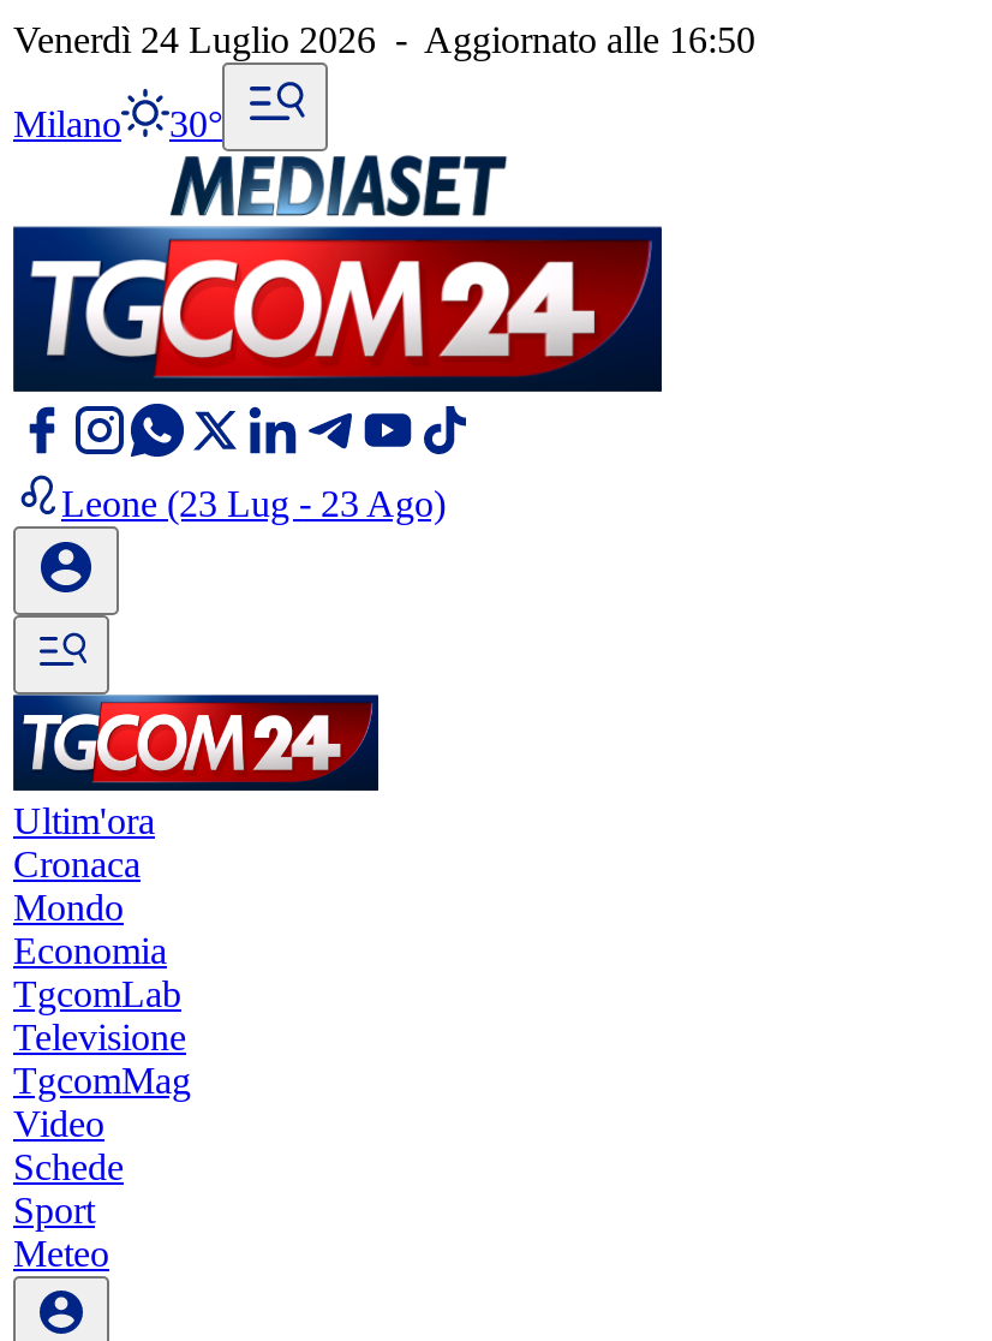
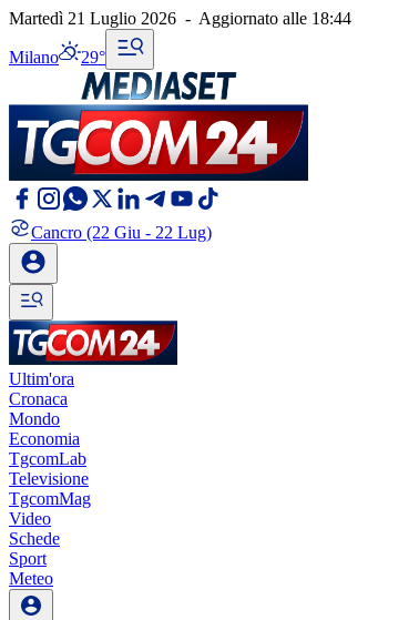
- Venerdì 24 Luglio 2026 - Aggiornato alle 16:50
+ Martedì 21 Luglio 2026 - Aggiornato alle 18:44

- Milano 30°
+ Milano 29°

- Leone (23 Lug - 23 Ago)
+ Cancro (22 Giu - 22 Lug)
